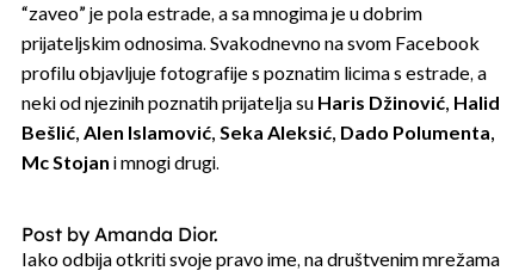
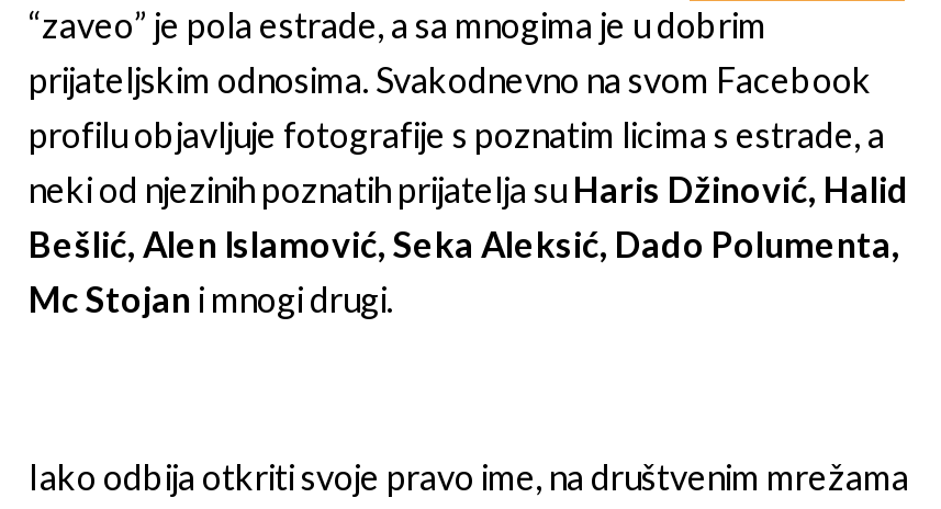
- Post by Amanda Dior.
